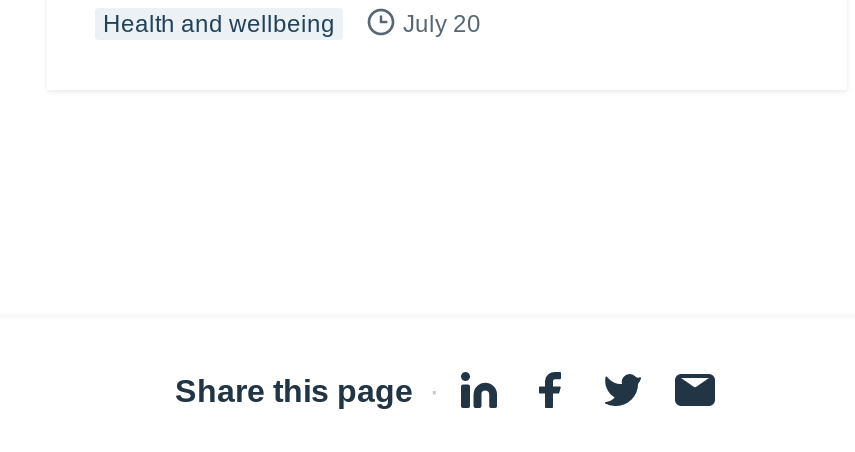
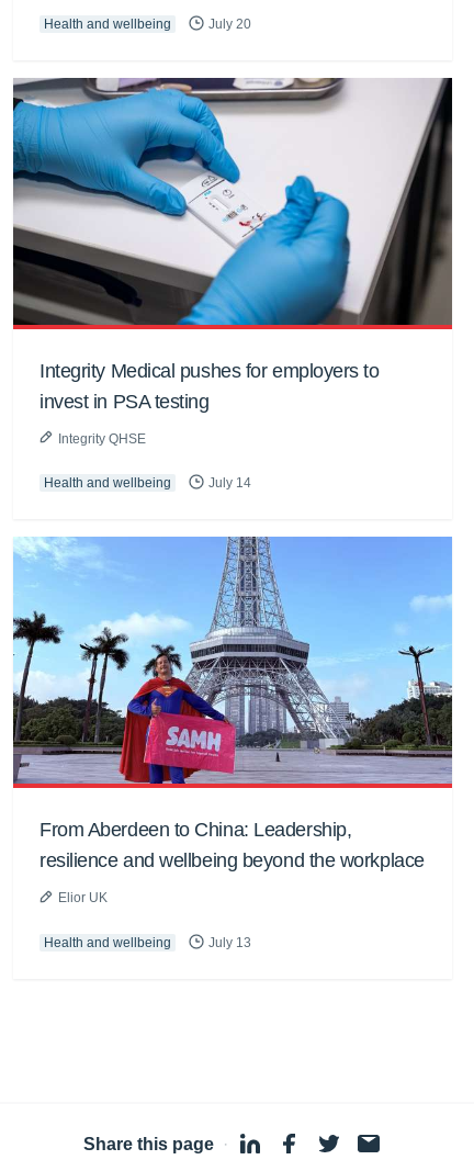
+ [image]
+ Integrity Medical pushes for employers to
+ invest in PSA testing
+ Integrity QHSE
+ Health and wellbeing
+ July 14

+ [image]
+ From Aberdeen to China: Leadership,
+ resilience and wellbeing beyond the workplace
+ Elior UK
+ Health and wellbeing
+ July 13
